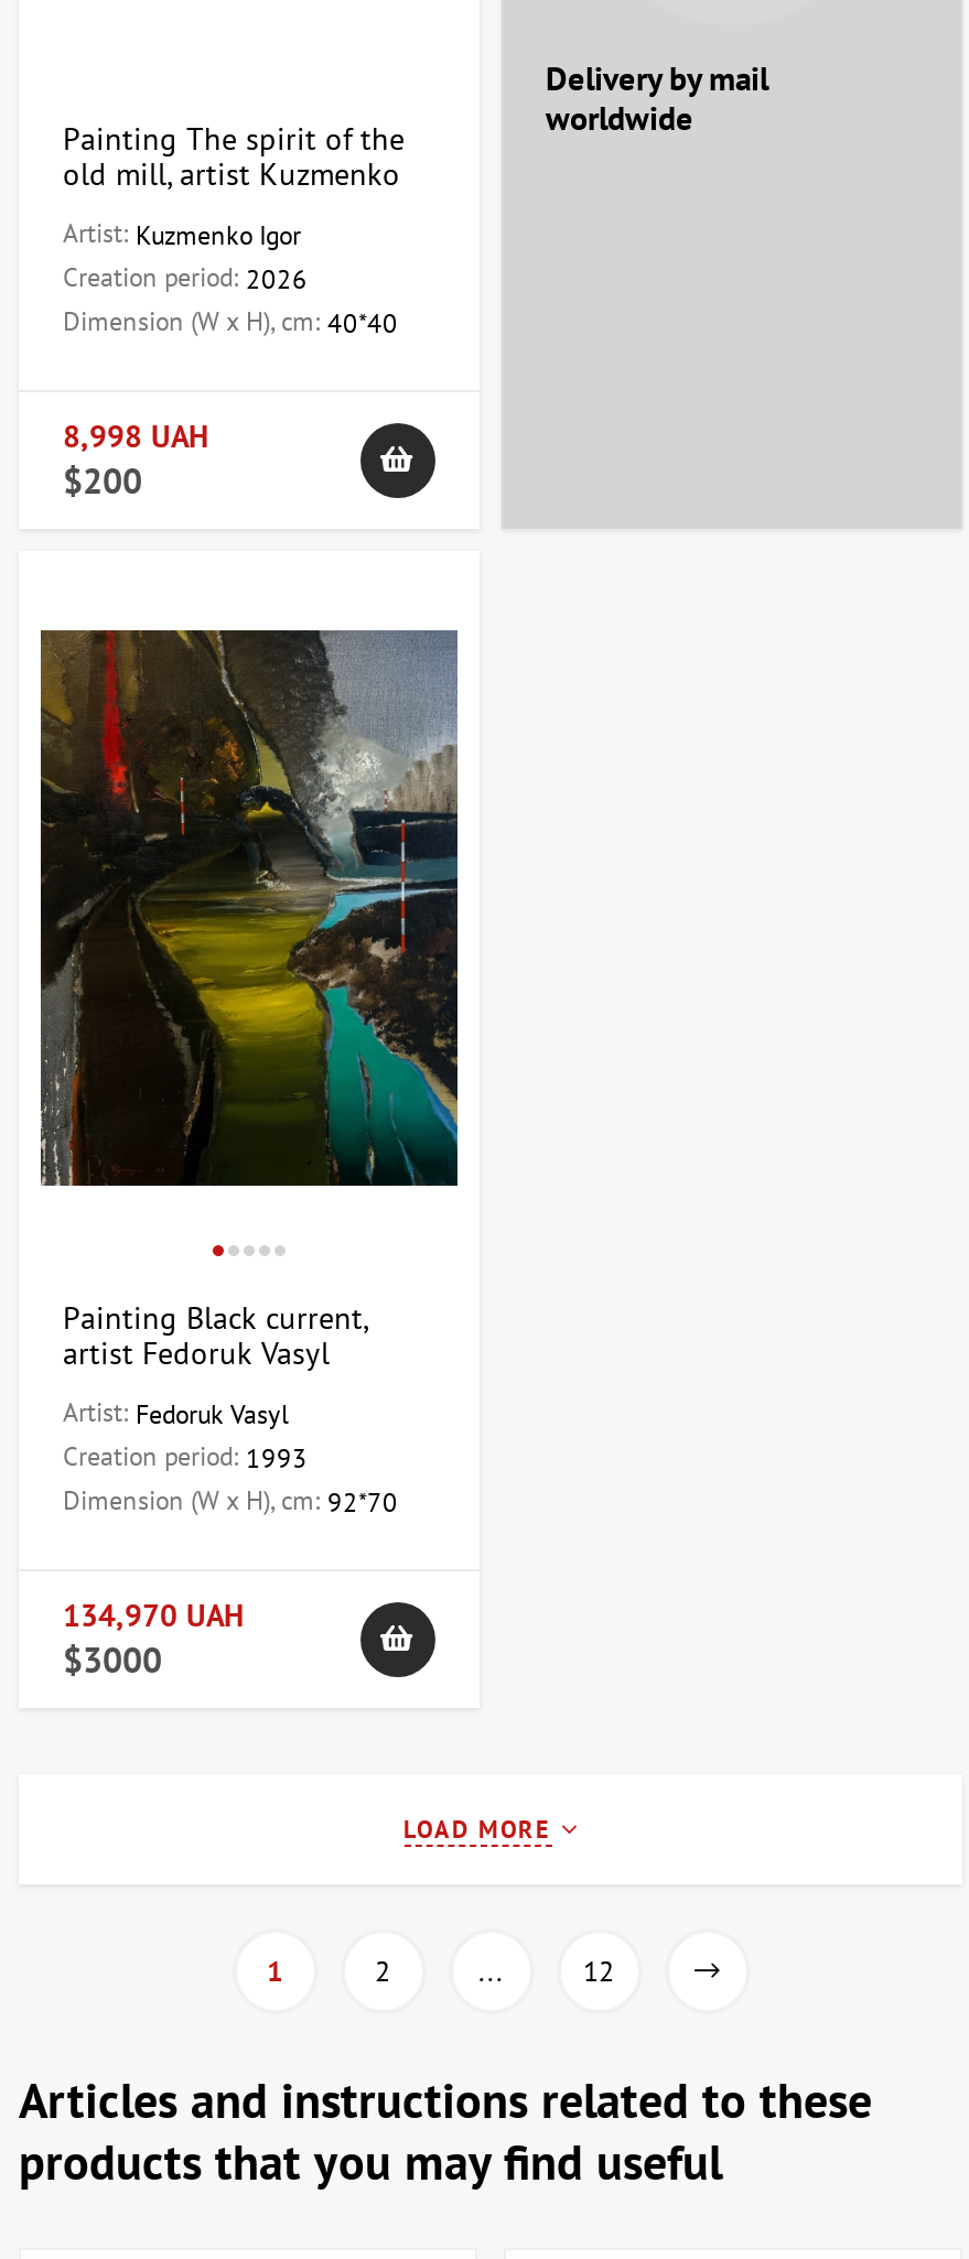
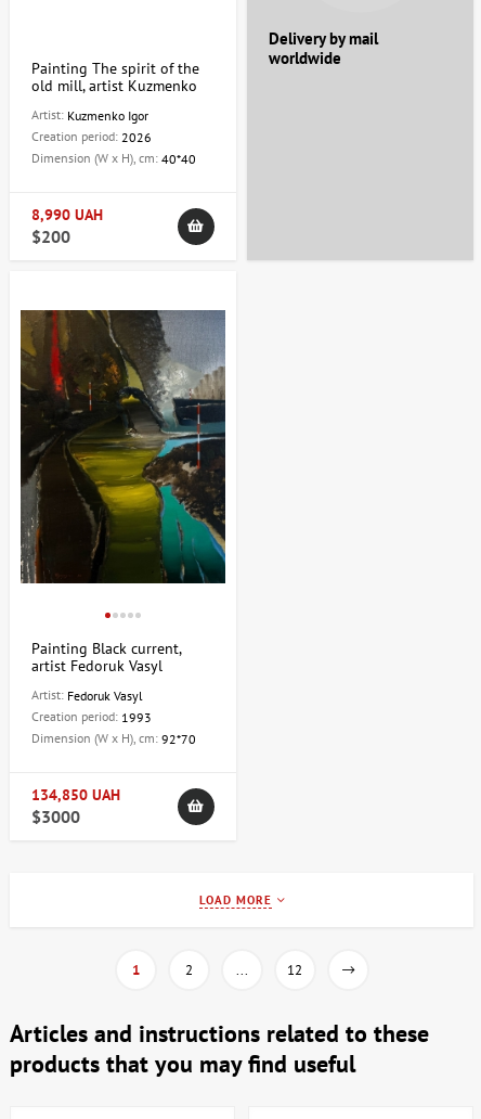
- 8,998 UAH
+ 8,990 UAH

- 134,970 UAH
+ 134,850 UAH
